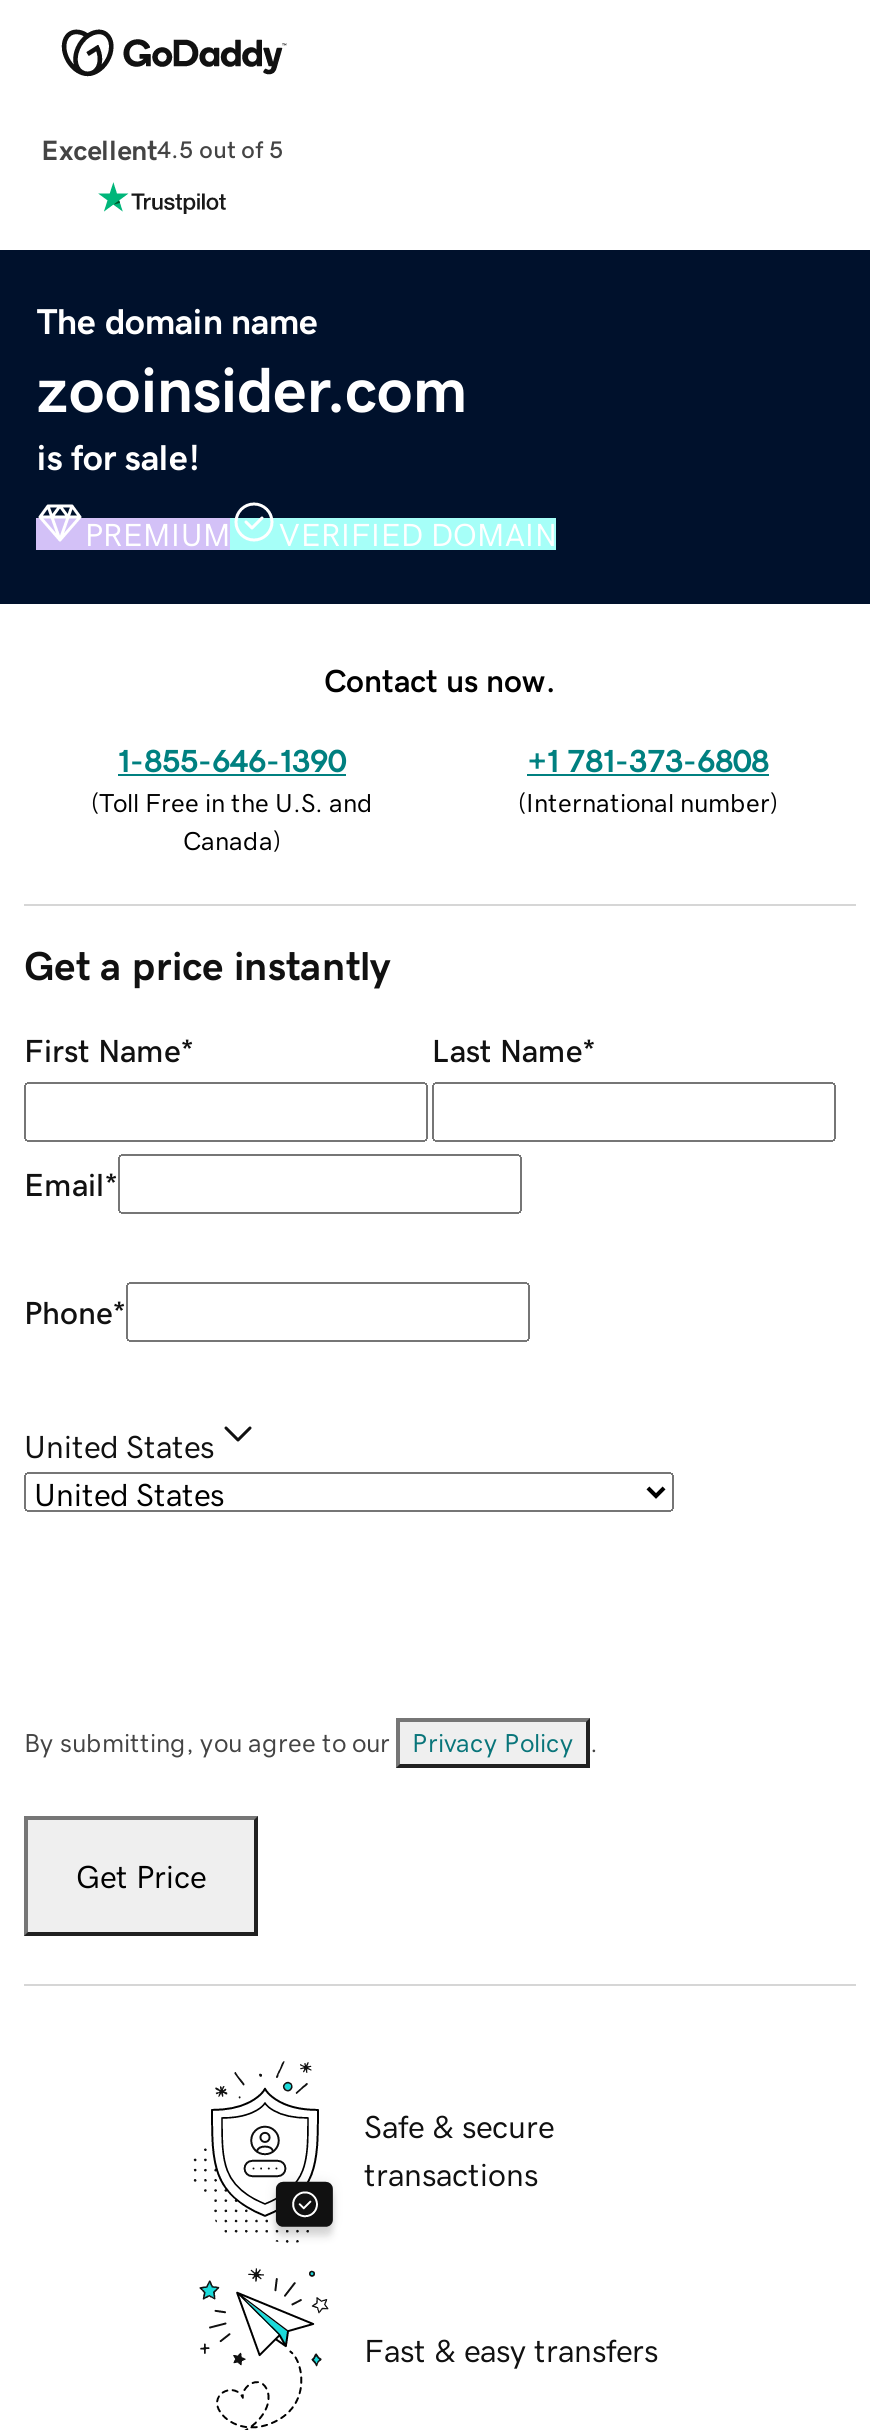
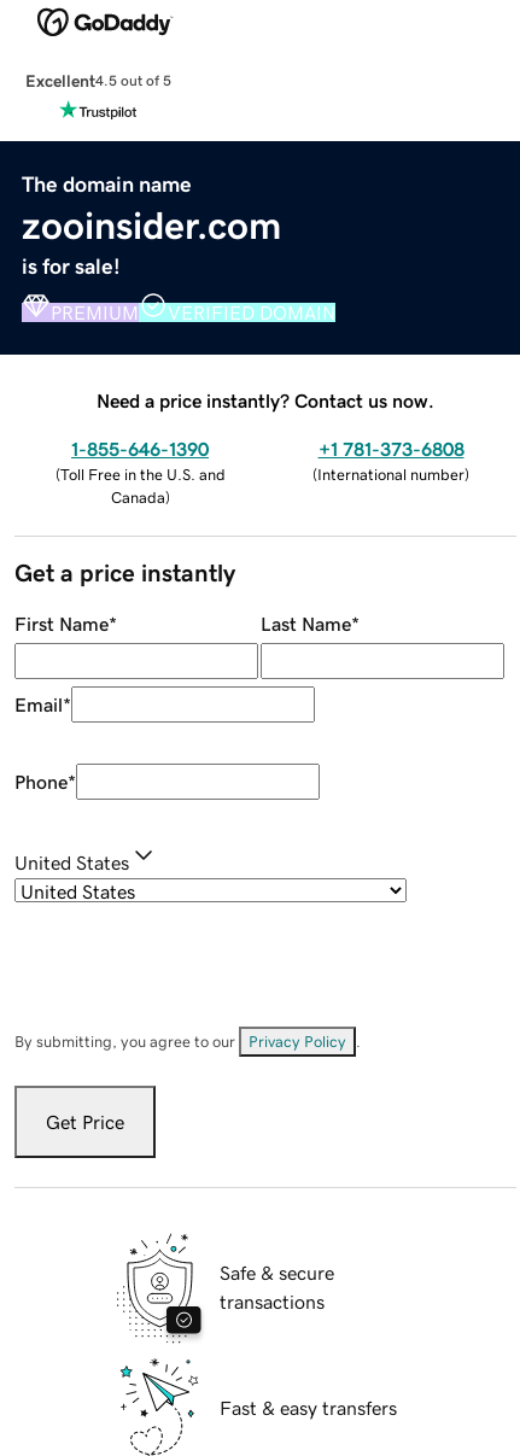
- Contact us now.
+ Need a price instantly? Contact us now.
